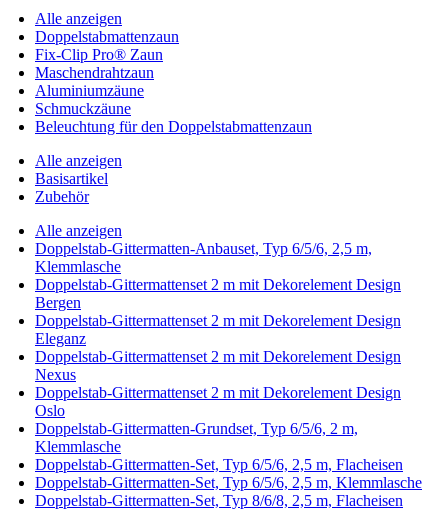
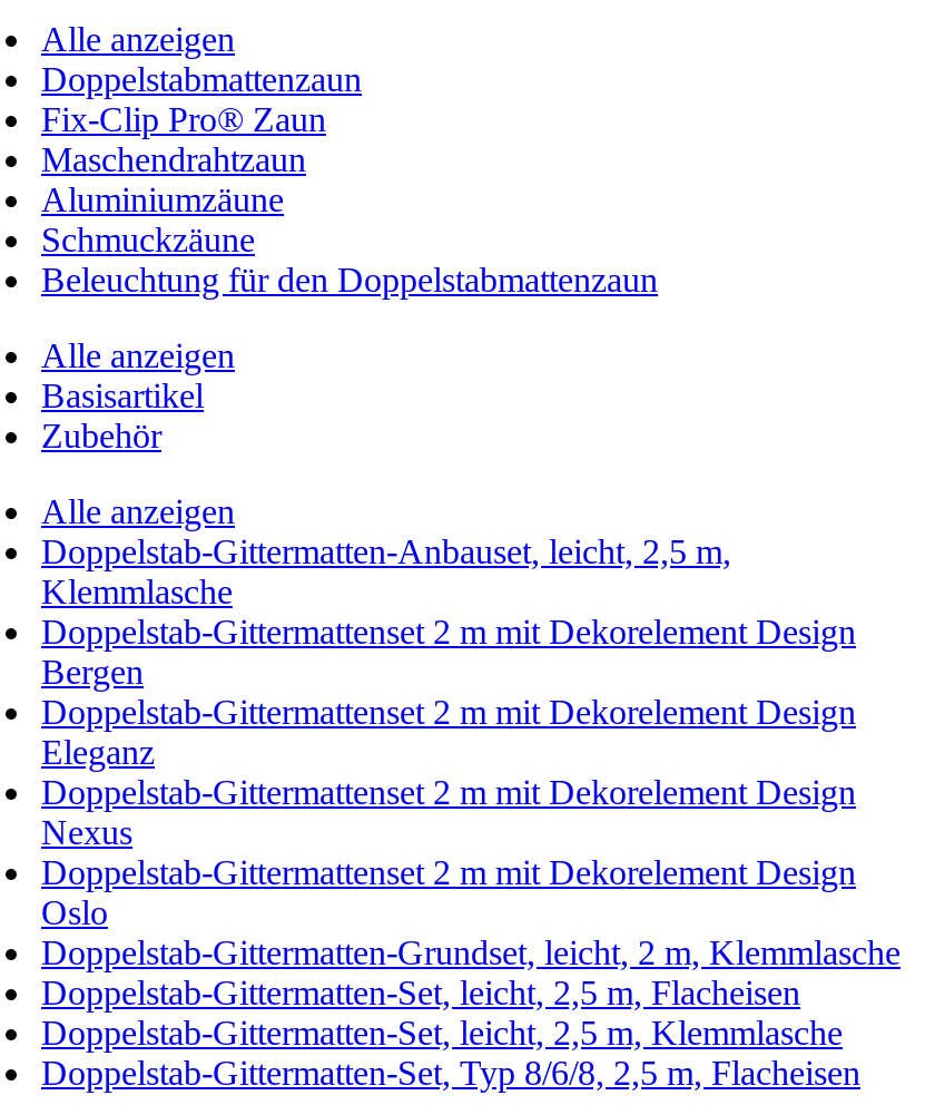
- Doppelstab-Gittermatten-Anbauset, Typ 6/5/6, 2,5 m,
+ Doppelstab-Gittermatten-Anbauset, leicht, 2,5 m,

- Doppelstab-Gittermatten-Grundset, Typ 6/5/6, 2 m,
- Klemmlasche
- Doppelstab-Gittermatten-Set, Typ 6/5/6, 2,5 m, Flacheisen
- Doppelstab-Gittermatten-Set, Typ 6/5/6, 2,5 m, Klemmlasche
+ Doppelstab-Gittermatten-Grundset, leicht, 2 m, Klemmlasche
+ Doppelstab-Gittermatten-Set, leicht, 2,5 m, Flacheisen
+ Doppelstab-Gittermatten-Set, leicht, 2,5 m, Klemmlasche
